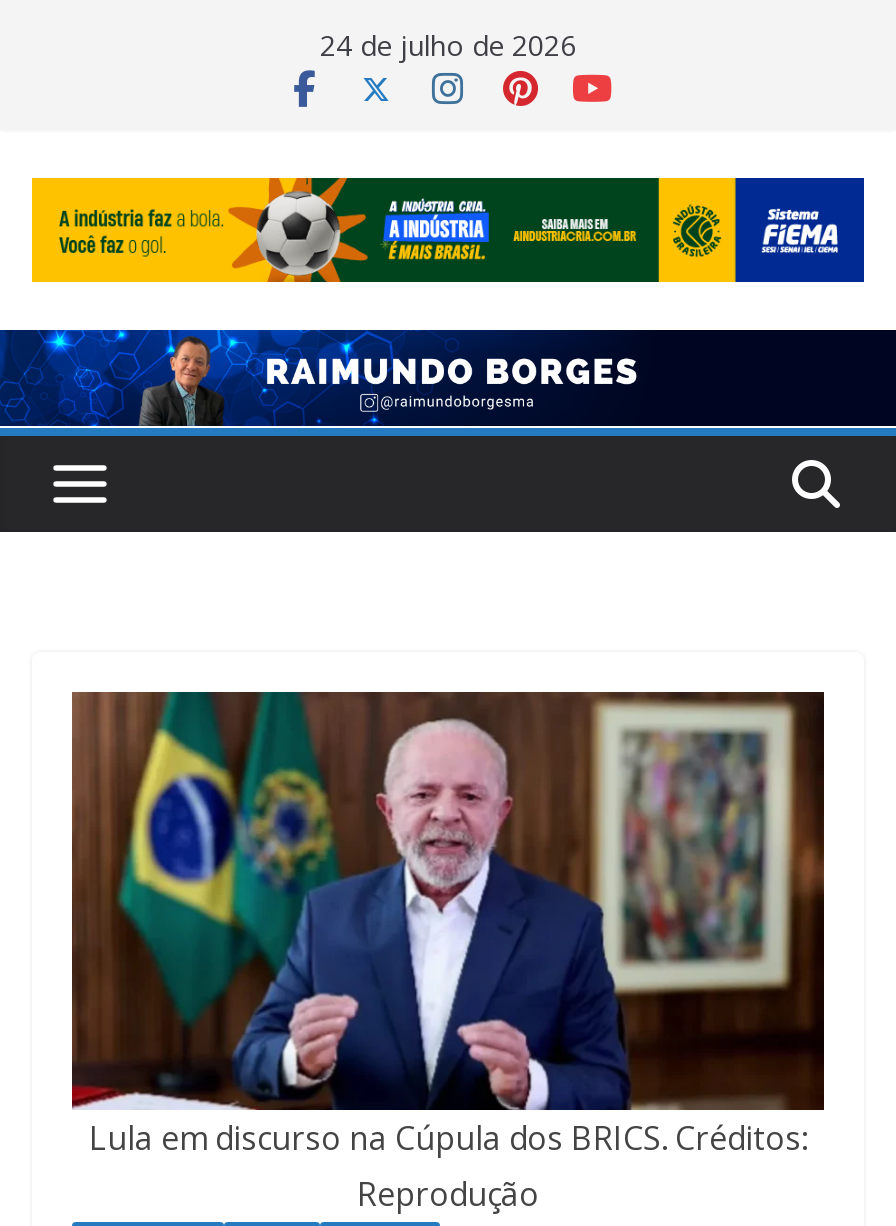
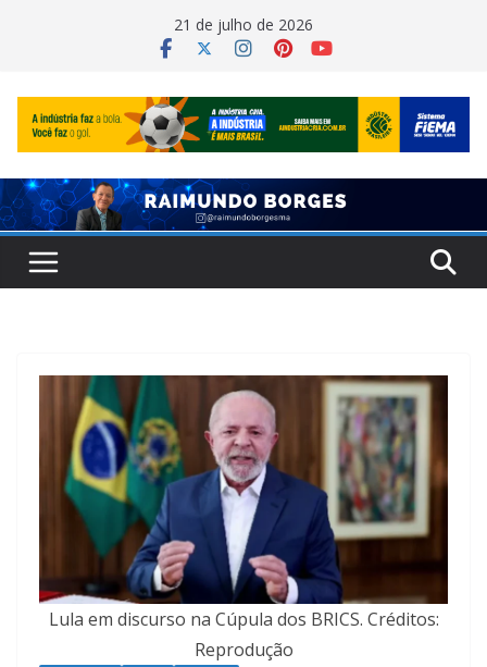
- 24 de julho de 2026
+ 21 de julho de 2026
